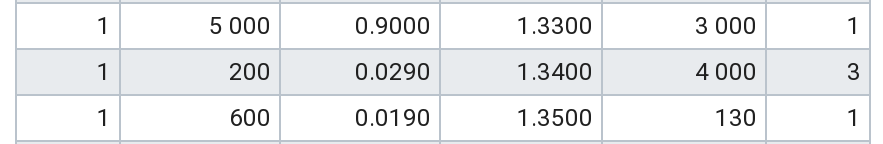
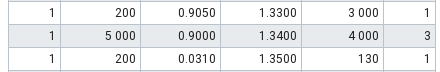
- 5 000
+ 200

- 0.9000
+ 0.9050

- 200
+ 5 000

- 0.0290
+ 0.9000

- 600
+ 200

- 0.0190
+ 0.0310
